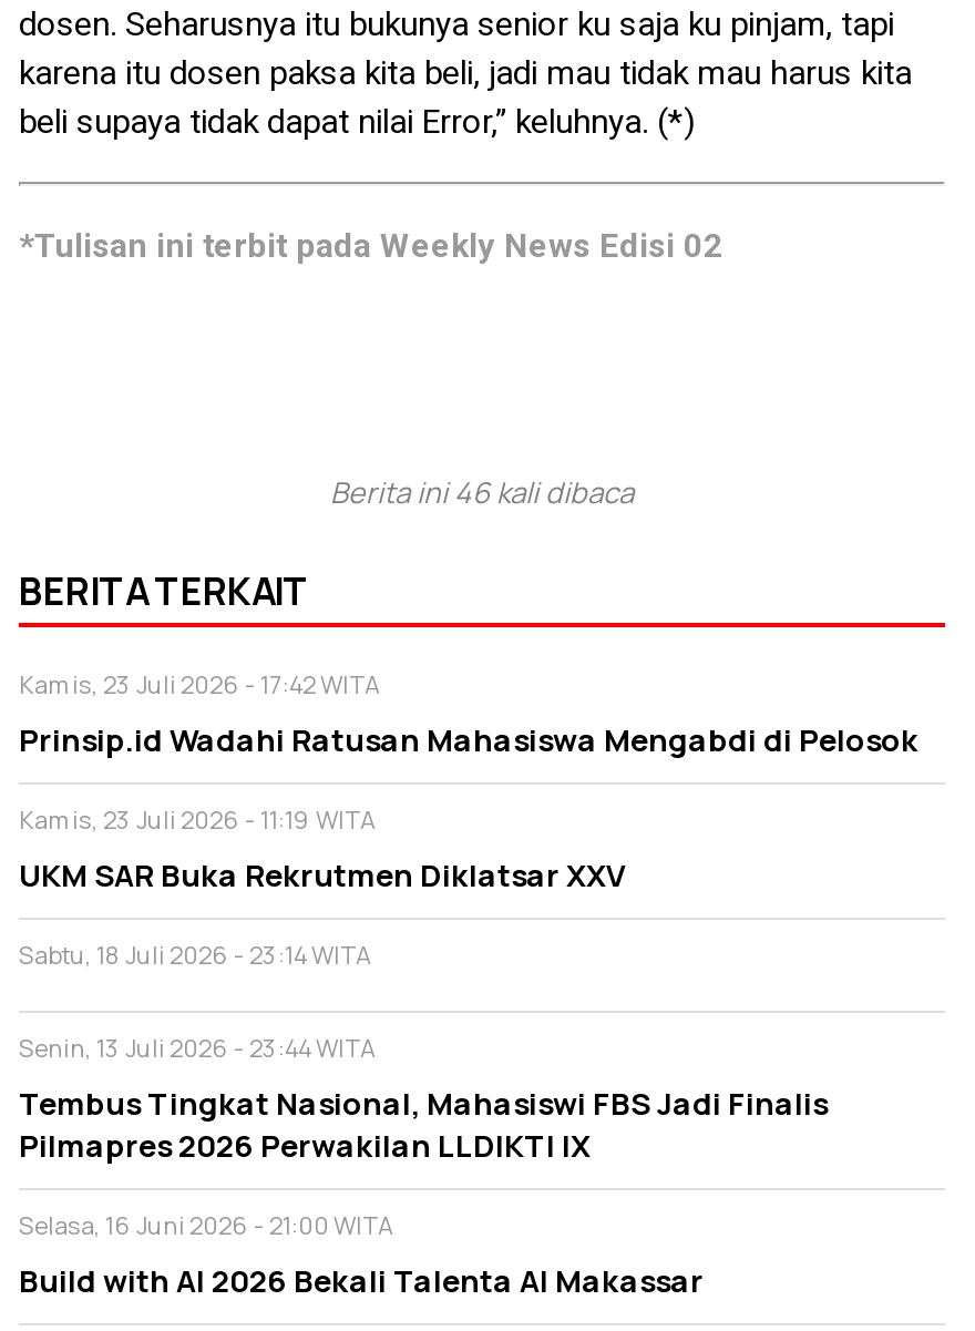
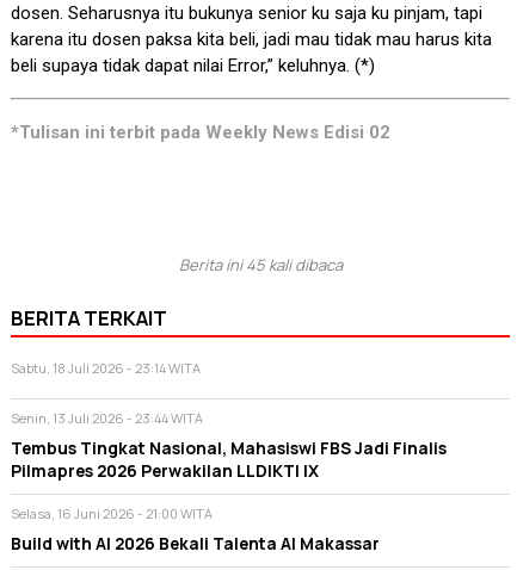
- Berita ini 46 kali dibaca
+ Berita ini 45 kali dibaca

- Kamis, 23 Juli 2026 - 17:42 WITA
- Prinsip.id Wadahi Ratusan Mahasiswa Mengabdi di Pelosok
- Kamis, 23 Juli 2026 - 11:19 WITA
- UKM SAR Buka Rekrutmen Diklatsar XXV
